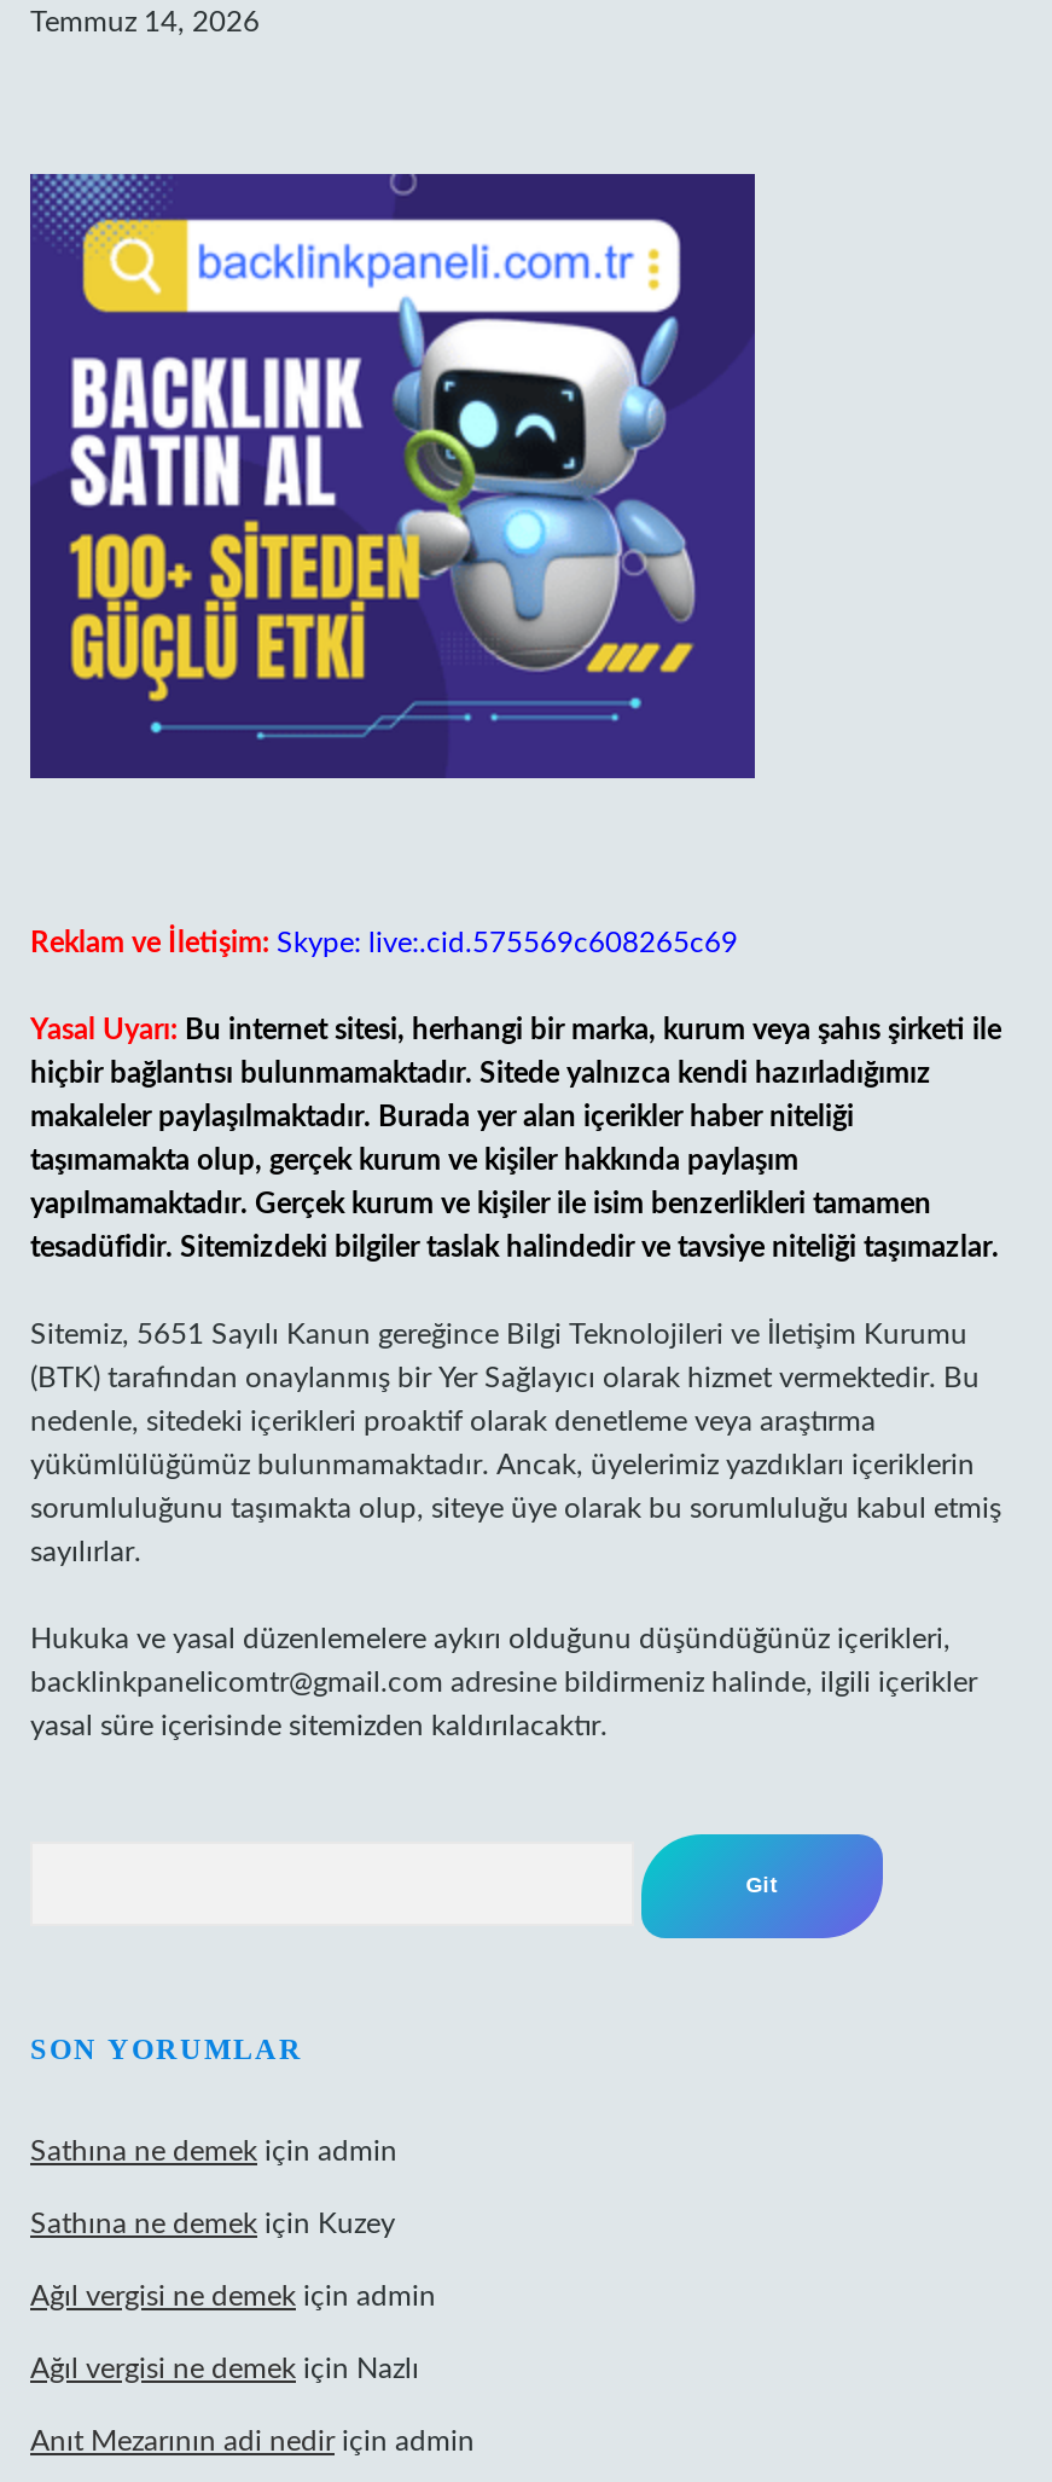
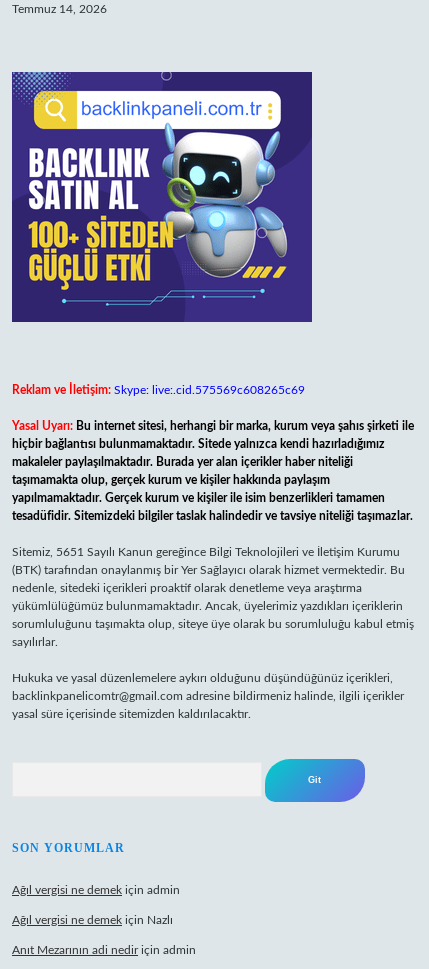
- Sathına ne demek için admin
- Sathına ne demek için Kuzey
